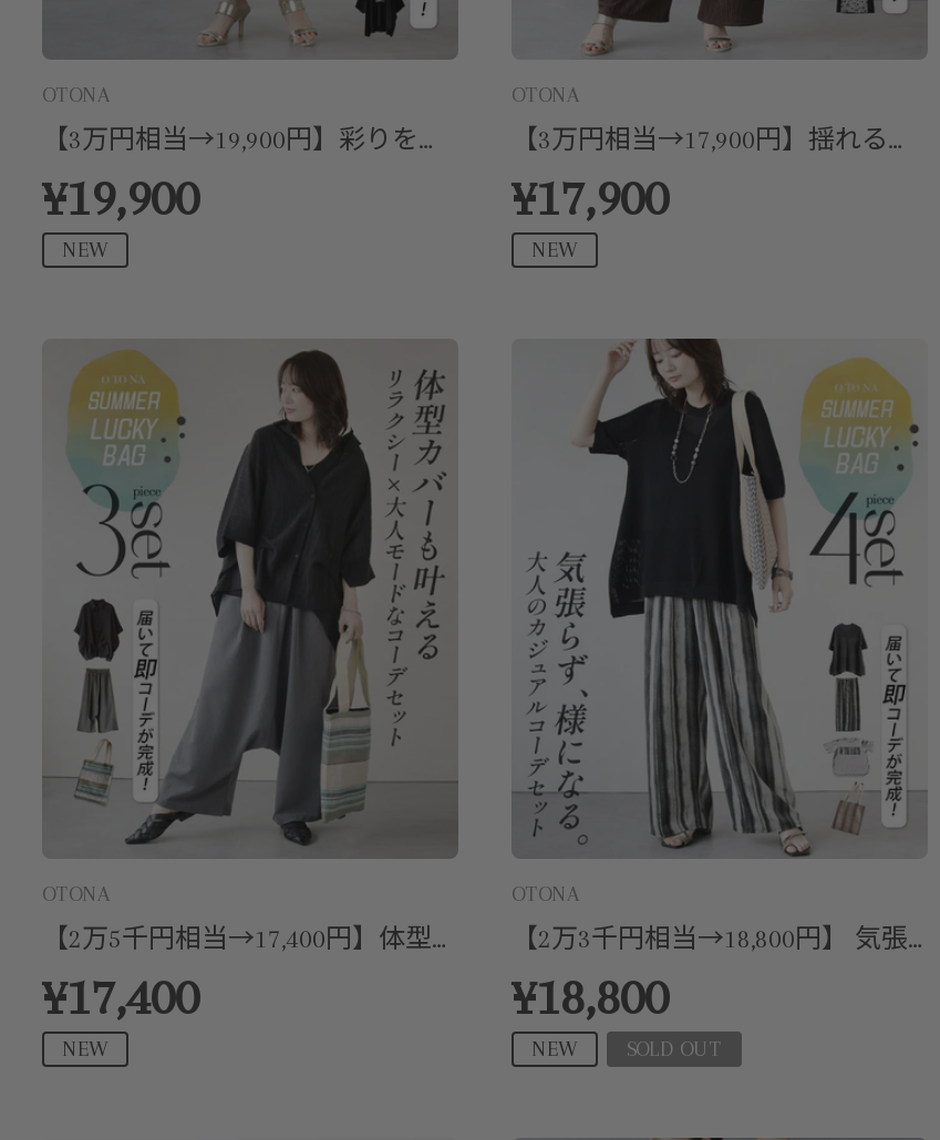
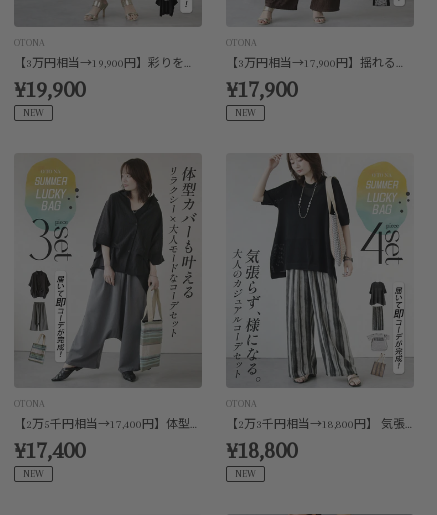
- SOLD OUT
